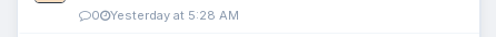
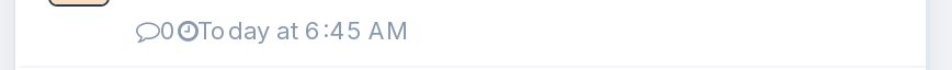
- Yesterday at 5:28 AM
+ Today at 6:45 AM
